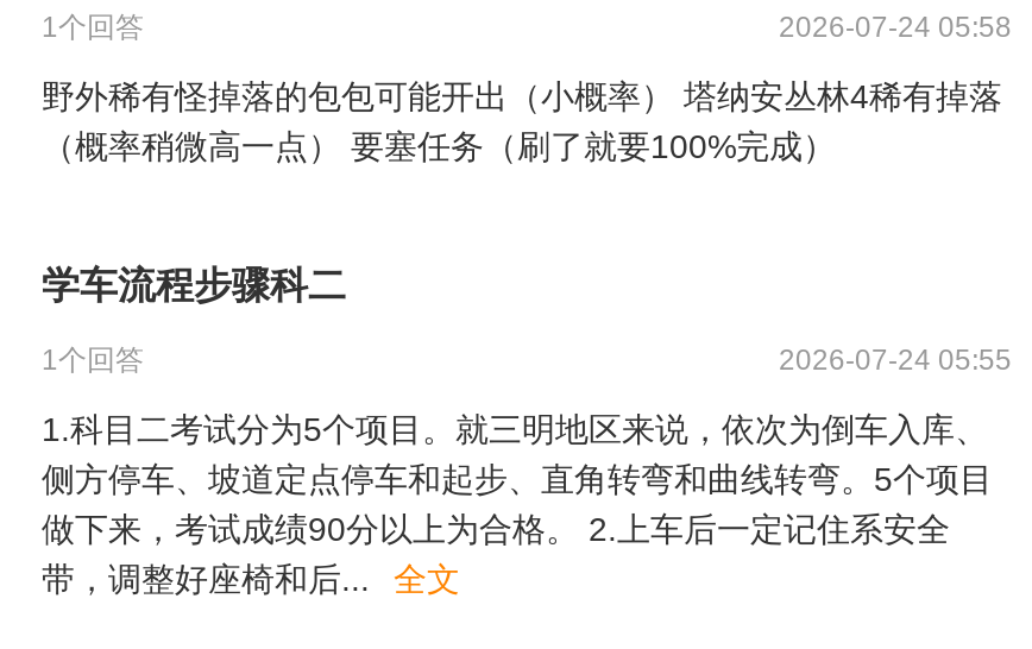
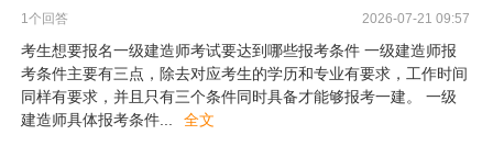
- 2026-07-24 05:58
- 野外稀有怪掉落的包包可能开出（小概率） 塔纳安丛林4稀有掉落
- （概率稍微高一点） 要塞任务（刷了就要100%完成）
- 学车流程步骤科二
- 1个回答
- 2026-07-24 05:55
- 1.科目二考试分为5个项目。就三明地区来说，依次为倒车入库、
- 侧方停车、坡道定点停车和起步、直角转弯和曲线转弯。5个项目
- 做下来，考试成绩90分以上为合格。 2.上车后一定记住系安全
- 带，调整好座椅和后...
+ 2026-07-21 09:57
+ 考生想要报名一级建造师考试要达到哪些报考条件 一级建造师报
+ 考条件主要有三点，除去对应考生的学历和专业有要求，工作时间
+ 同样有要求，并且只有三个条件同时具备才能够报考一建。 一级
+ 建造师具体报考条件...
